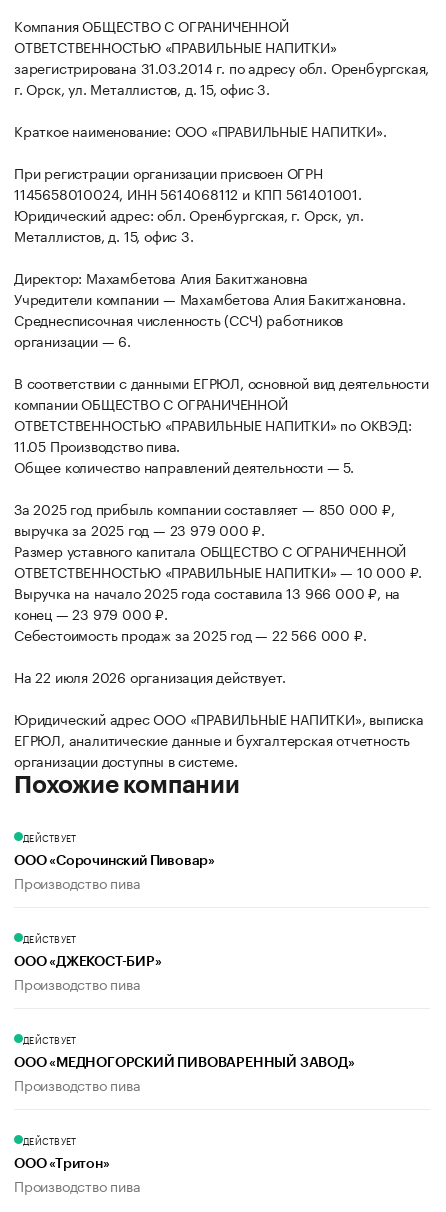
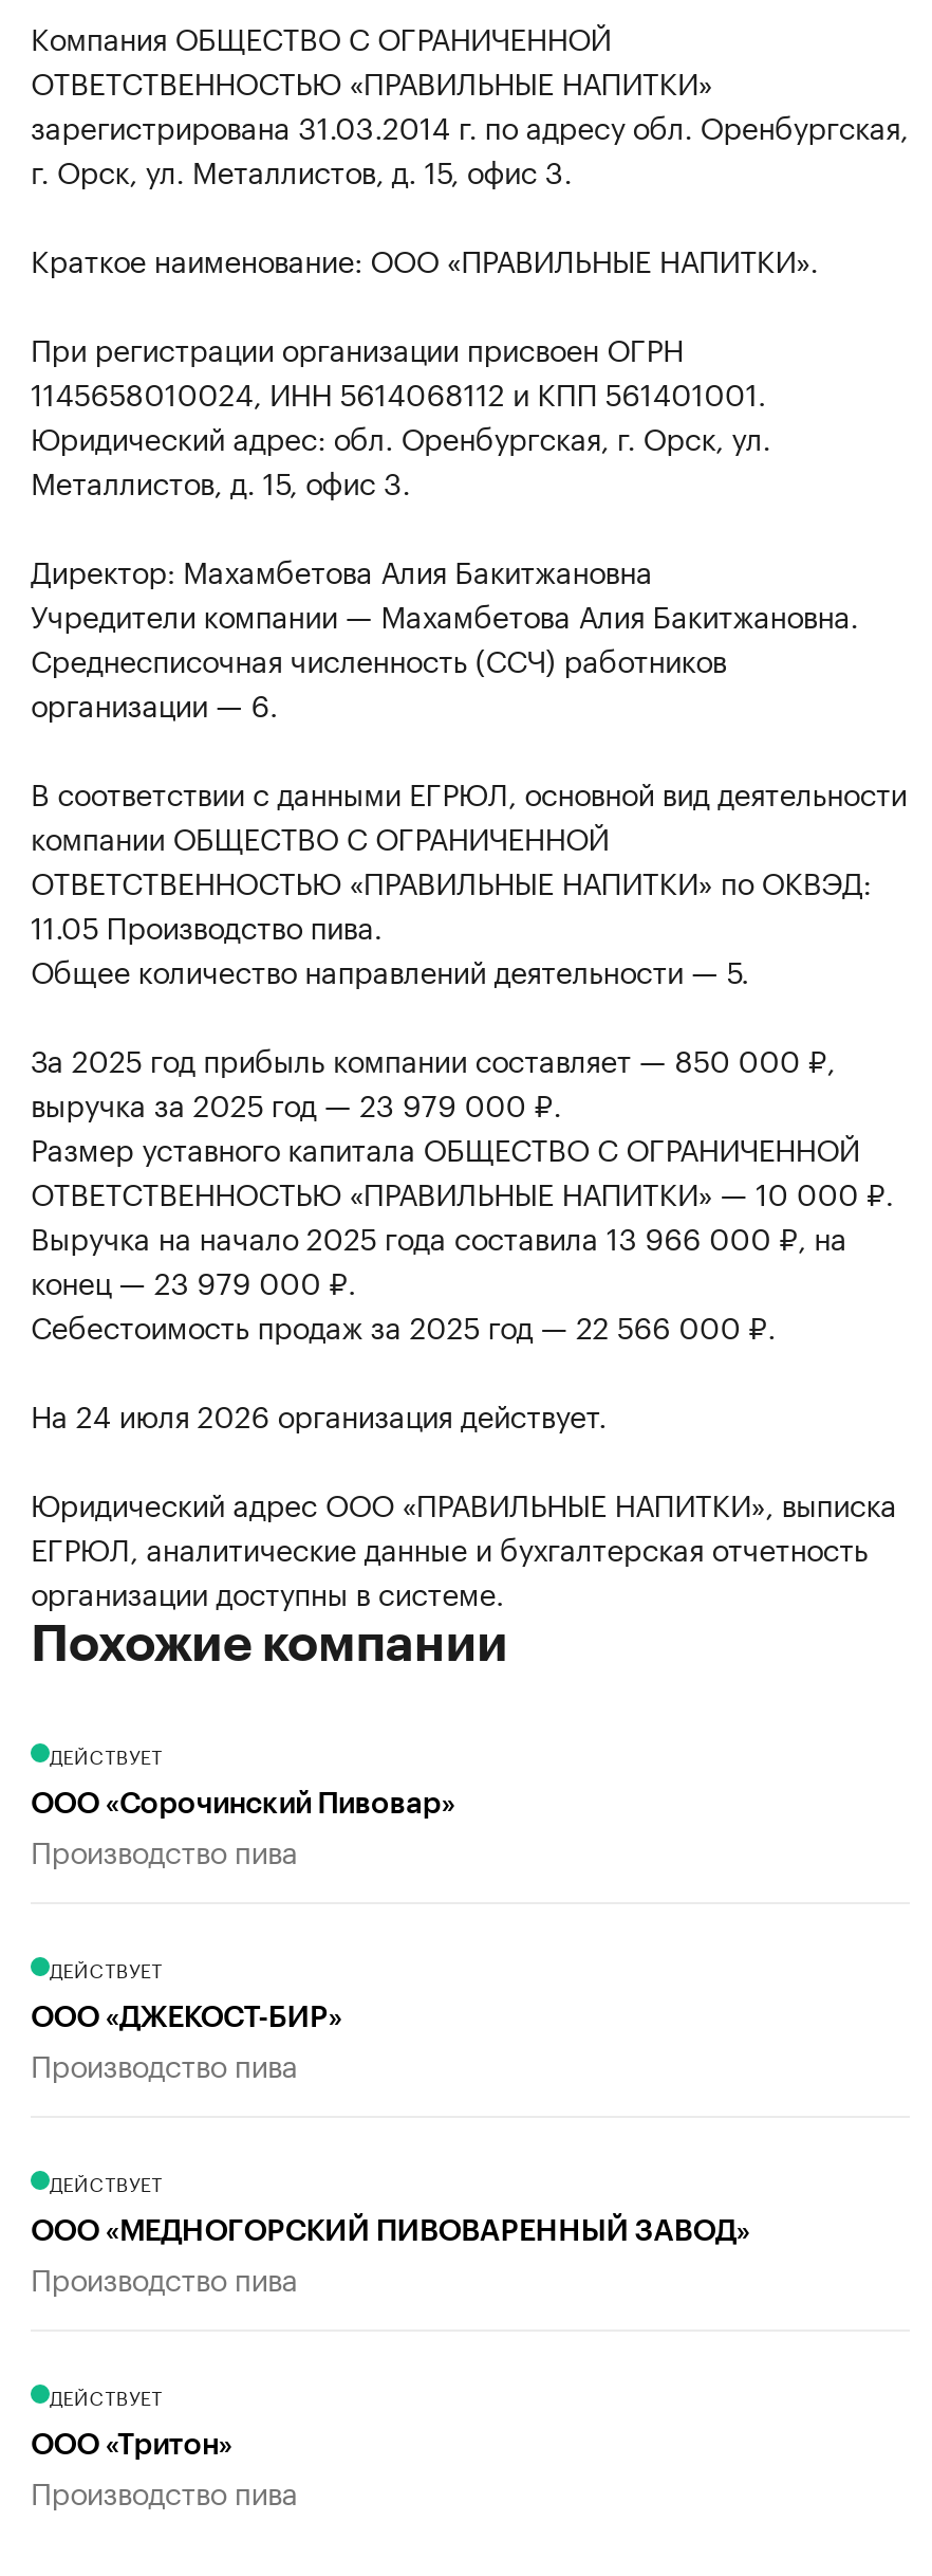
- На 22 июля 2026 организация действует.
+ На 24 июля 2026 организация действует.
